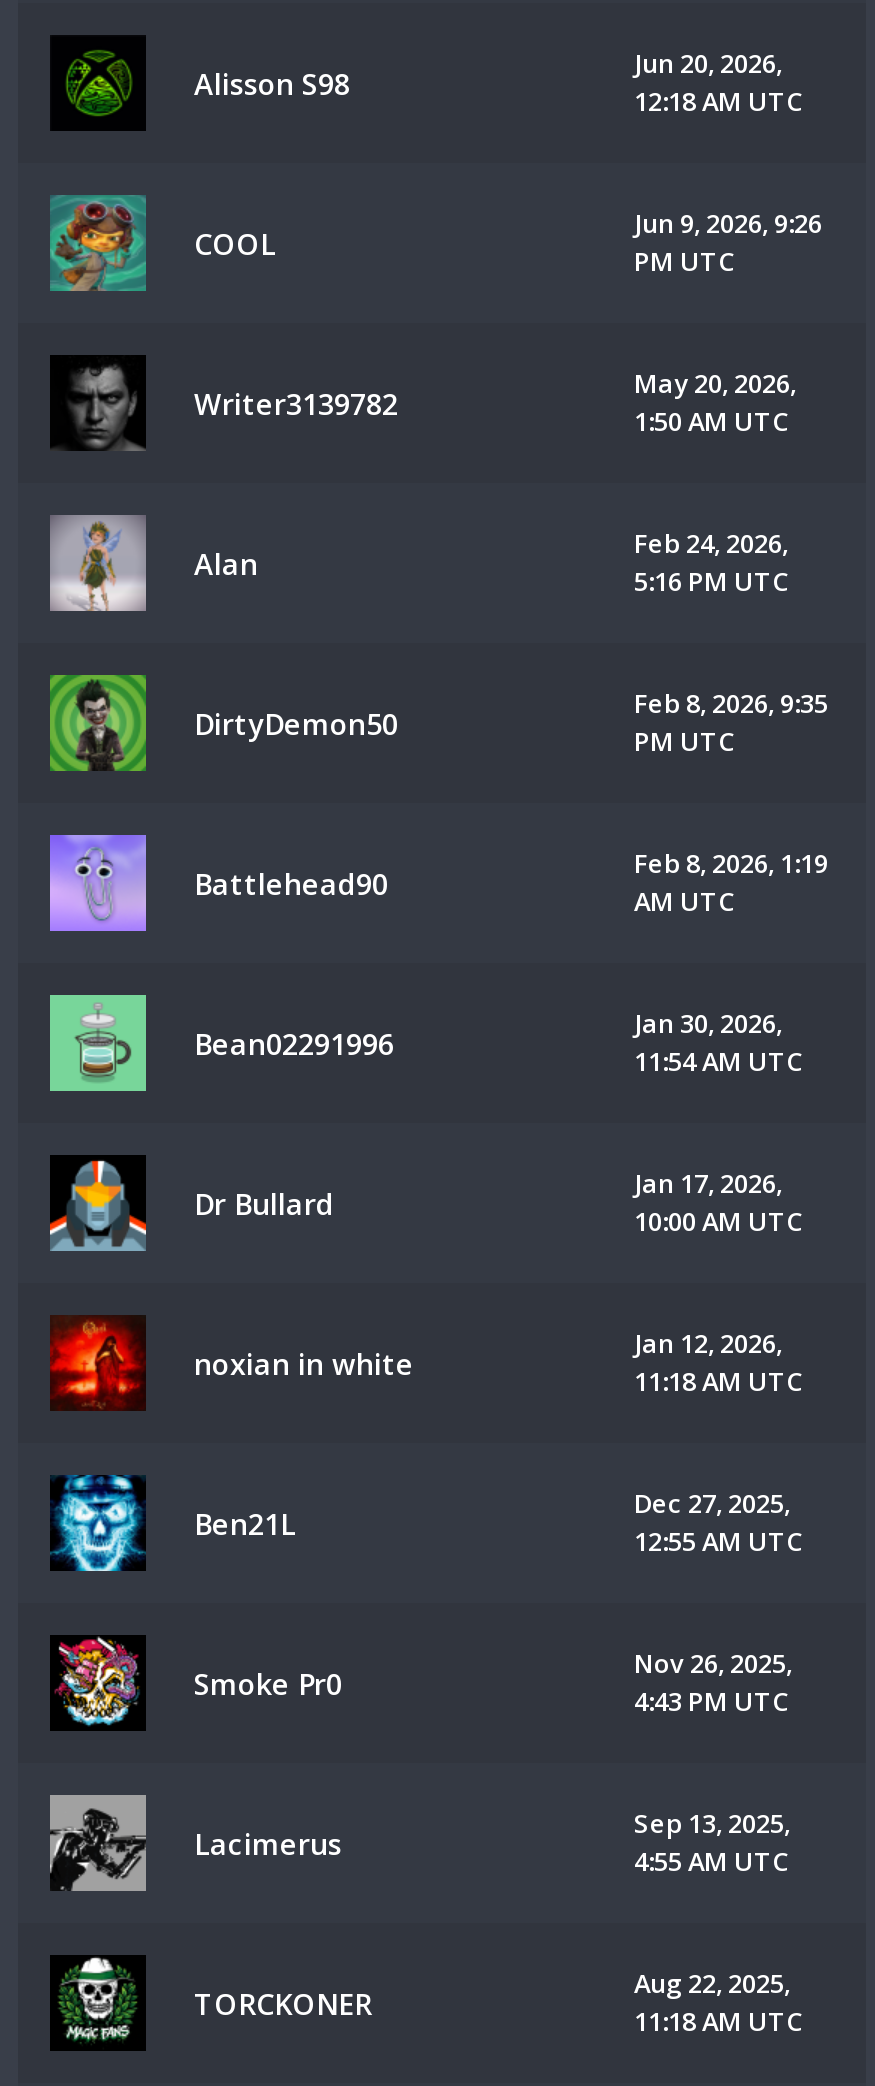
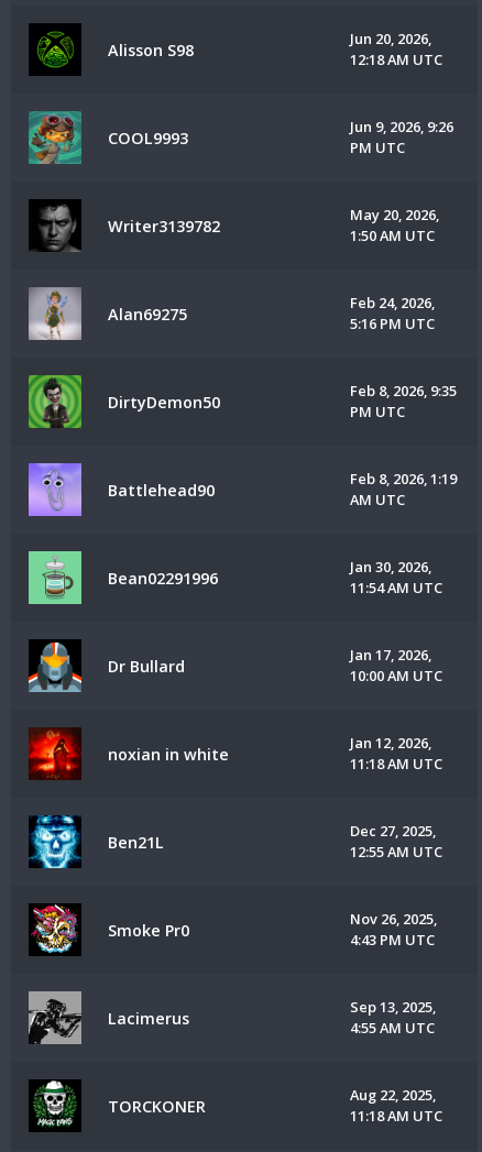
- COOL
+ COOL9993

- Alan
+ Alan69275
